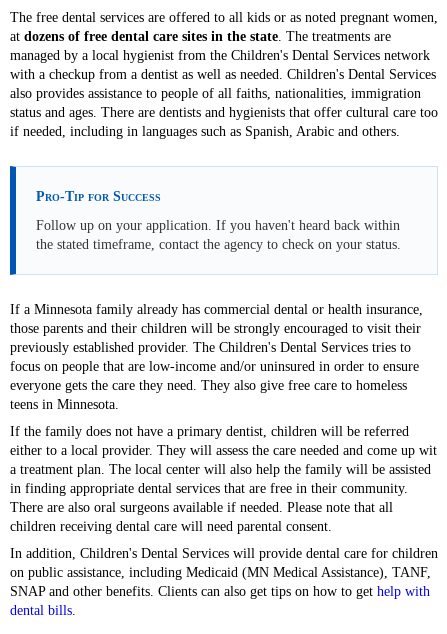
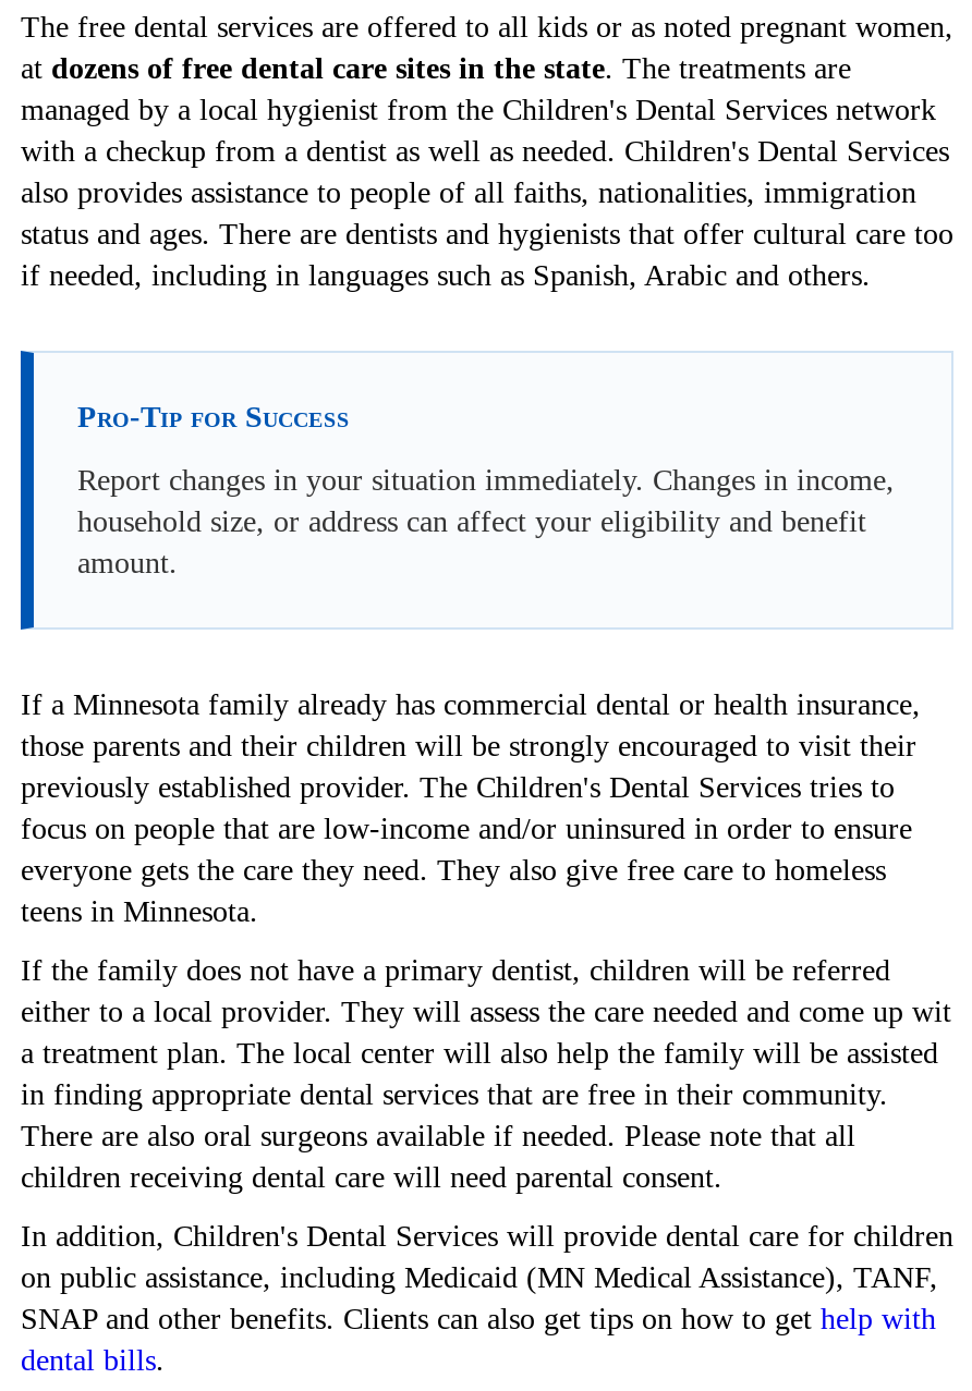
- Follow up on your application. If you haven't heard back within
- the stated timeframe, contact the agency to check on your status.
+ Report changes in your situation immediately. Changes in income,
+ household size, or address can affect your eligibility and benefit
+ amount.
